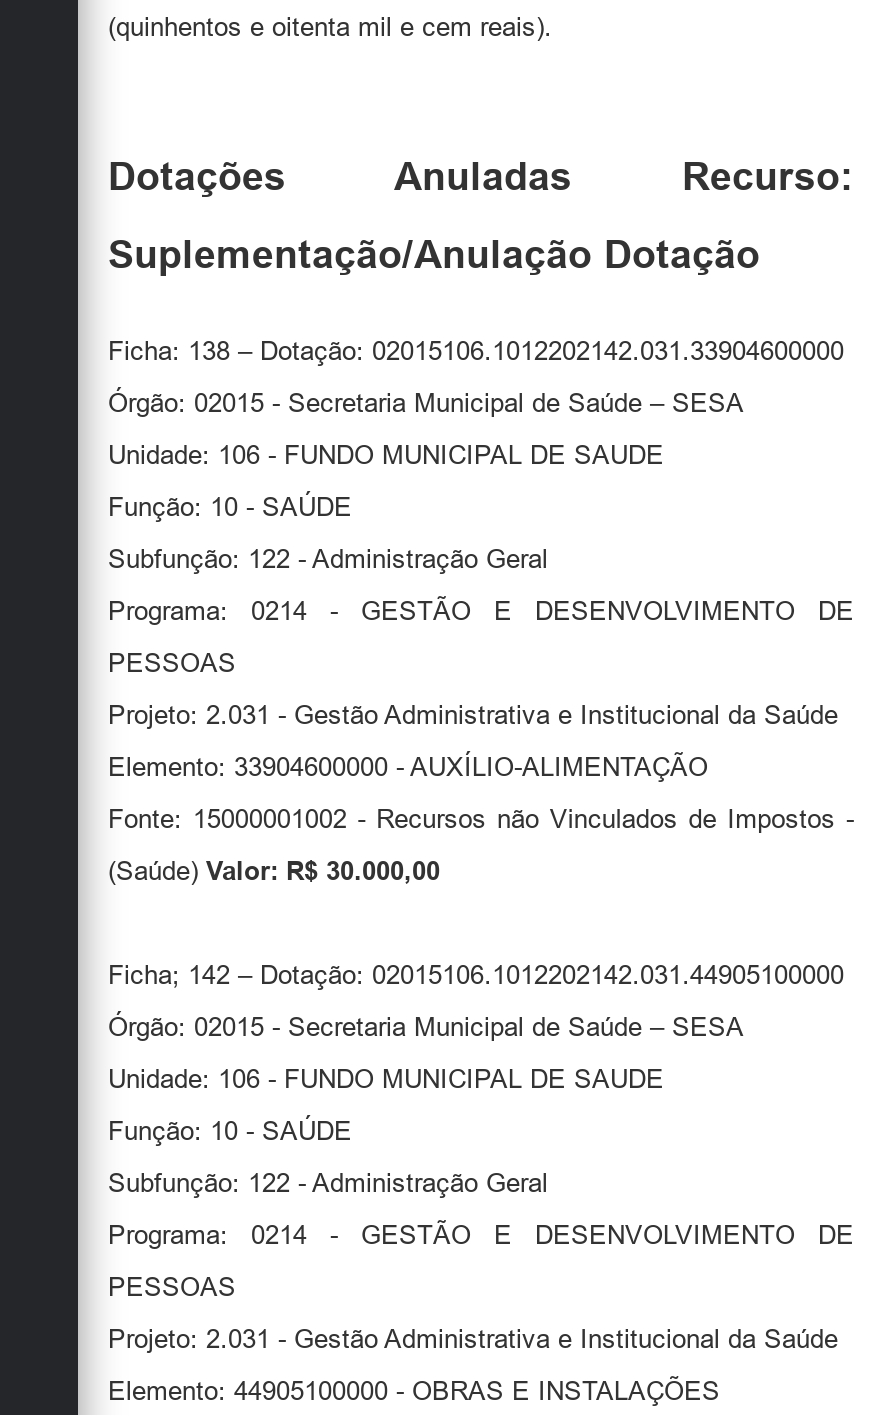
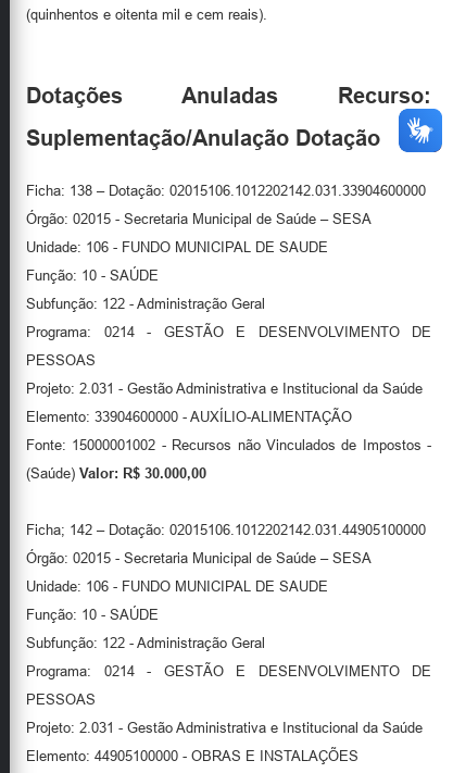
+ [image]
